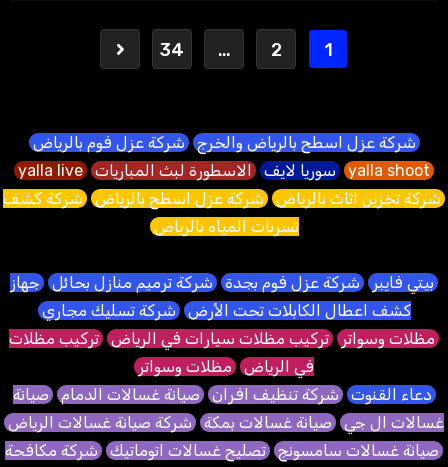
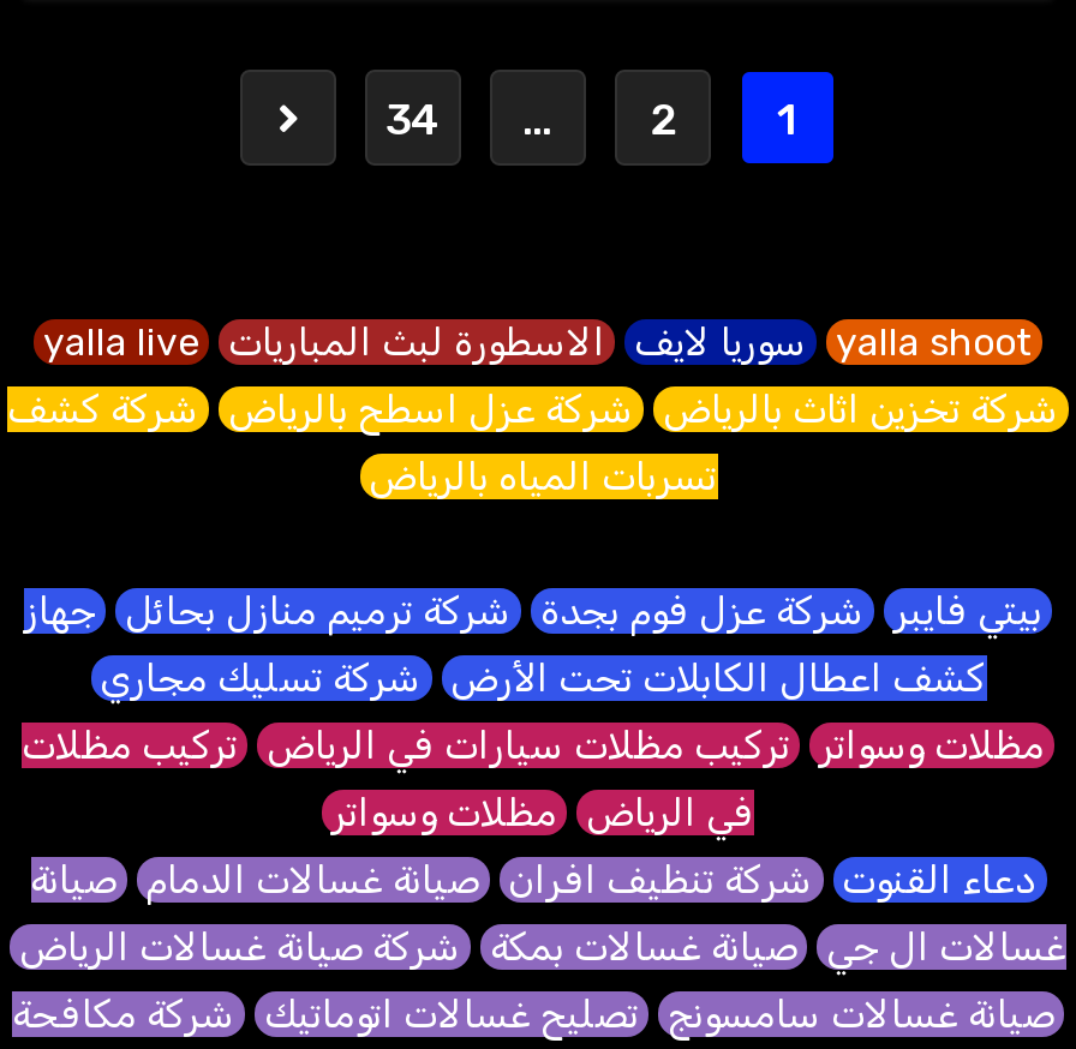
- شركة عزل اسطح بالرياض والخرج شركة عزل فوم بالرياض
